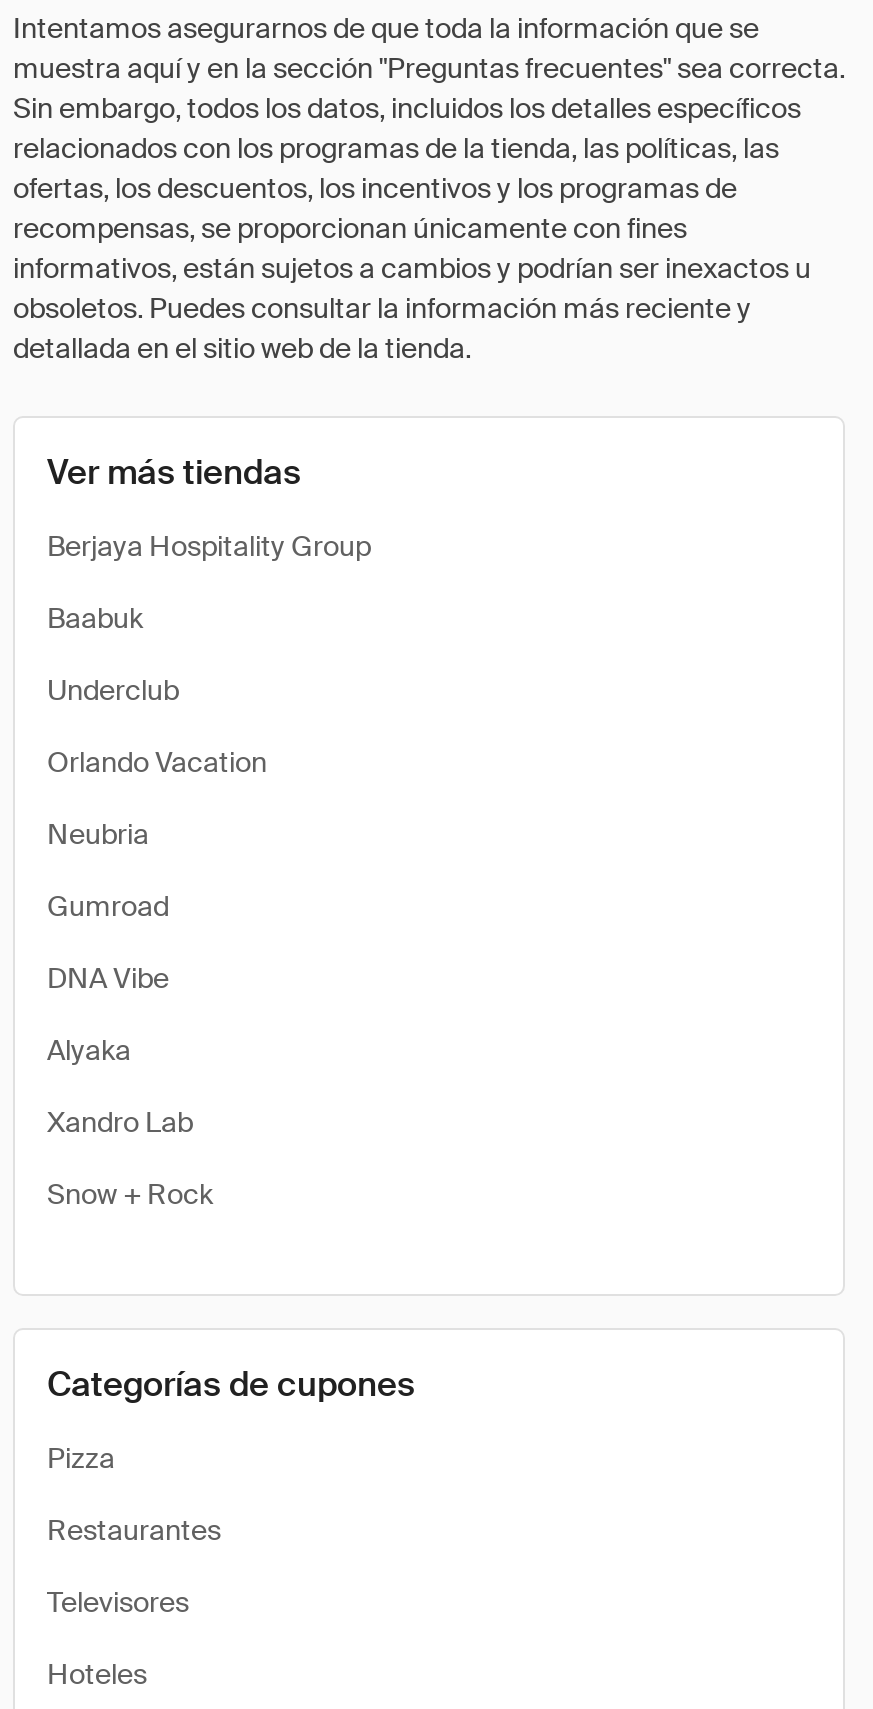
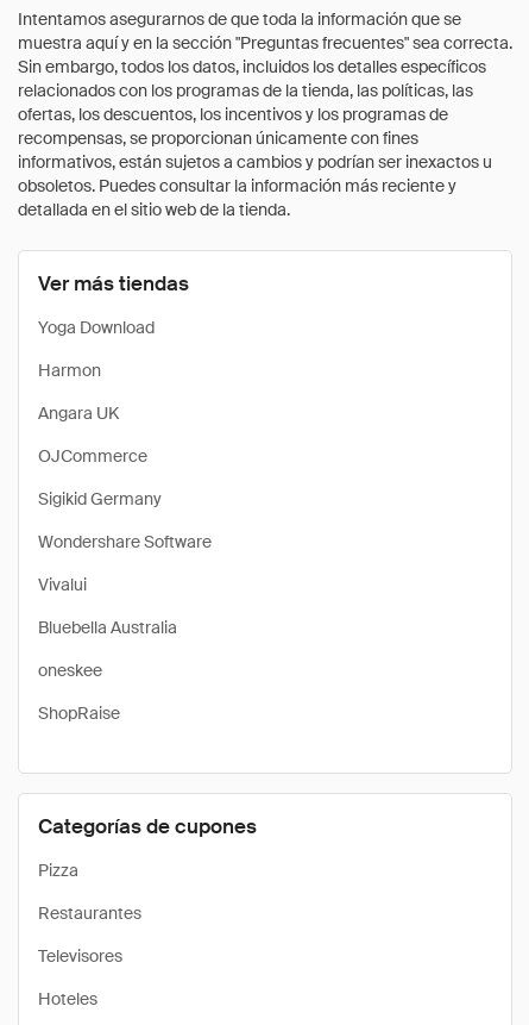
- Berjaya Hospitality Group
+ Yoga Download

- Baabuk
+ Harmon

- Underclub
+ Angara UK

- Orlando Vacation
+ OJCommerce

- Neubria
+ Sigikid Germany

- Gumroad
+ Wondershare Software

- DNA Vibe
+ Vivalui

- Alyaka
+ Bluebella Australia

- Xandro Lab
+ oneskee

- Snow + Rock
+ ShopRaise
